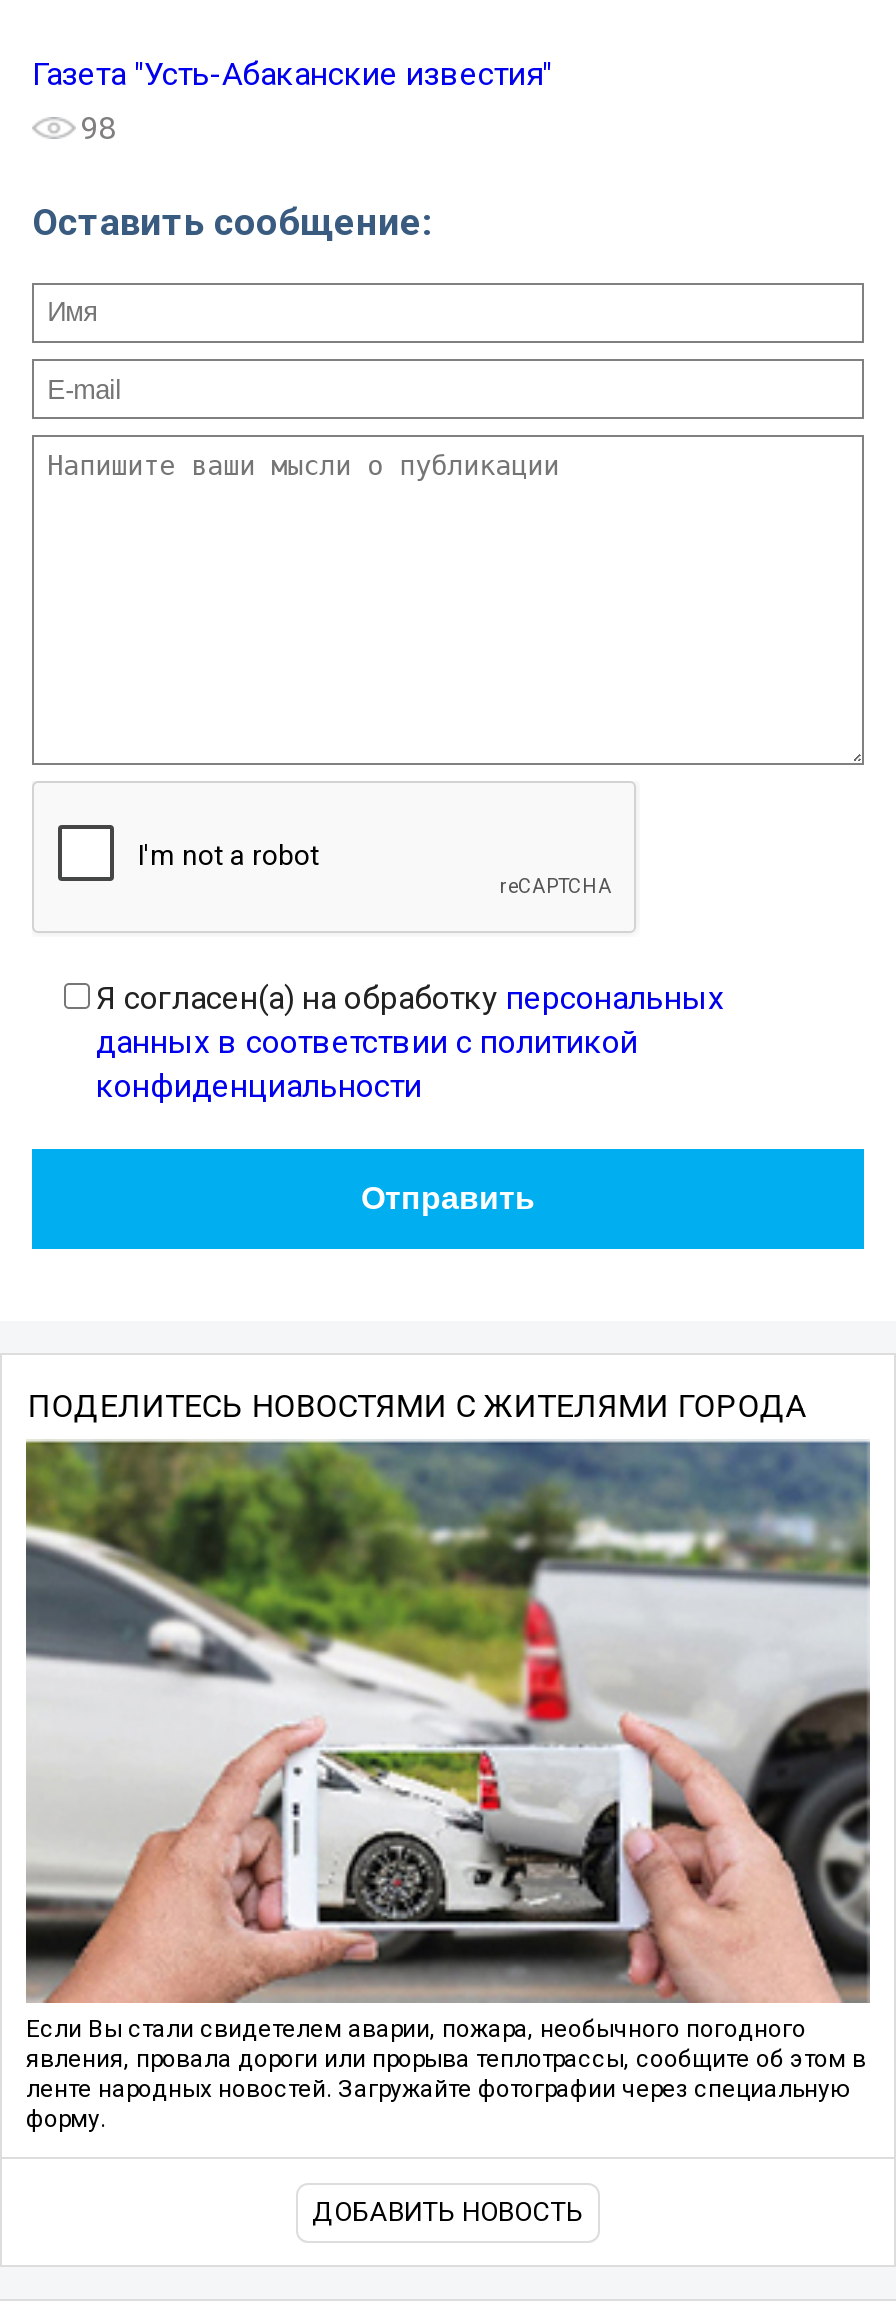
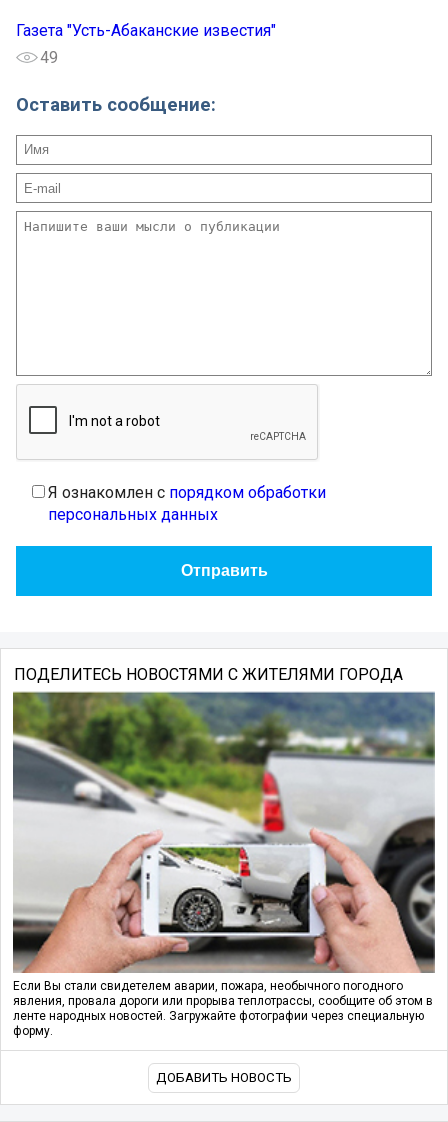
- 98
+ 49

- Я согласен(а) на обработку персональных
- данных в соответствии с политикой
- конфиденциальности
+ Я ознакомлен с порядком обработки
+ персональных данных
